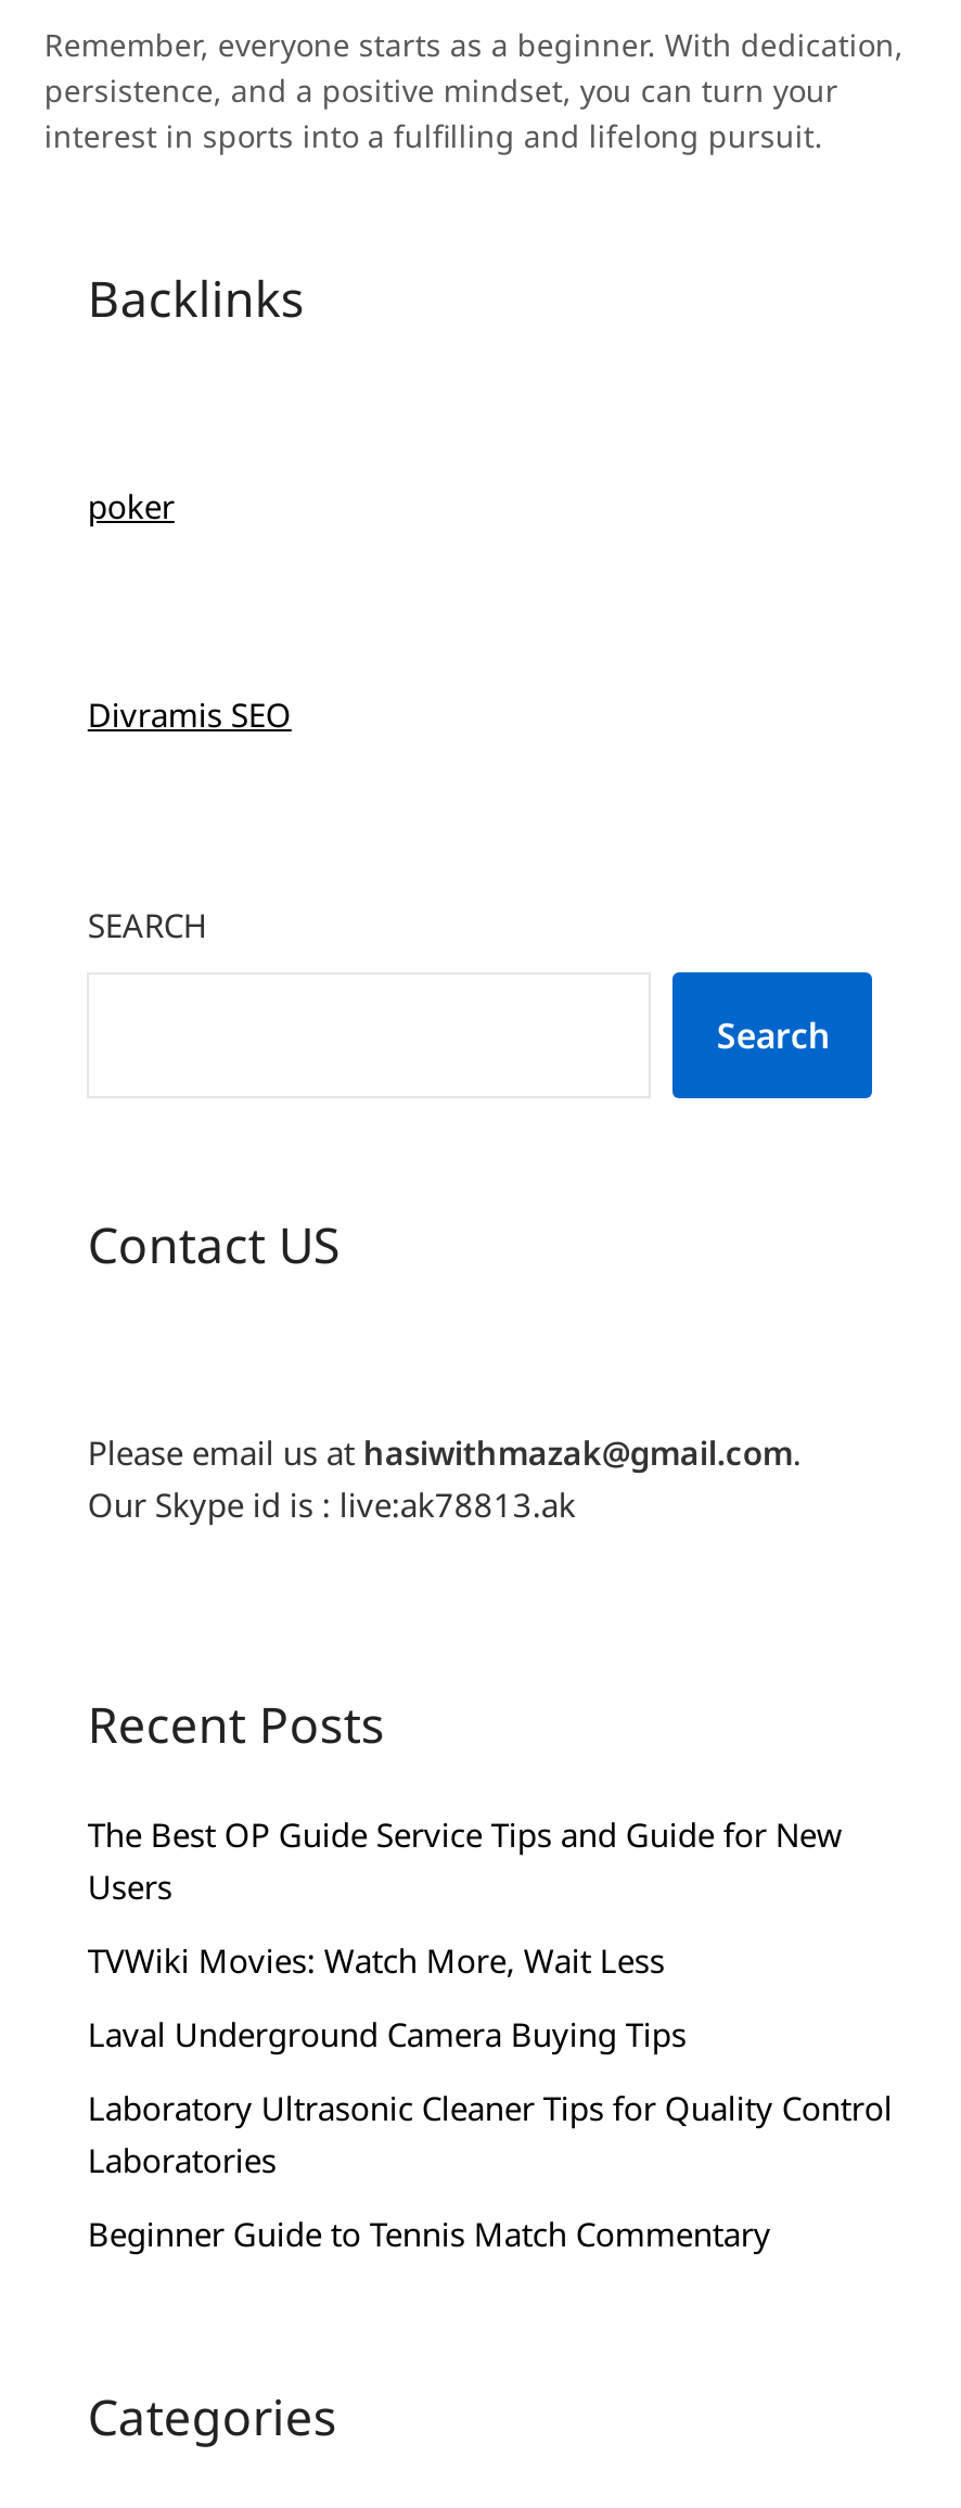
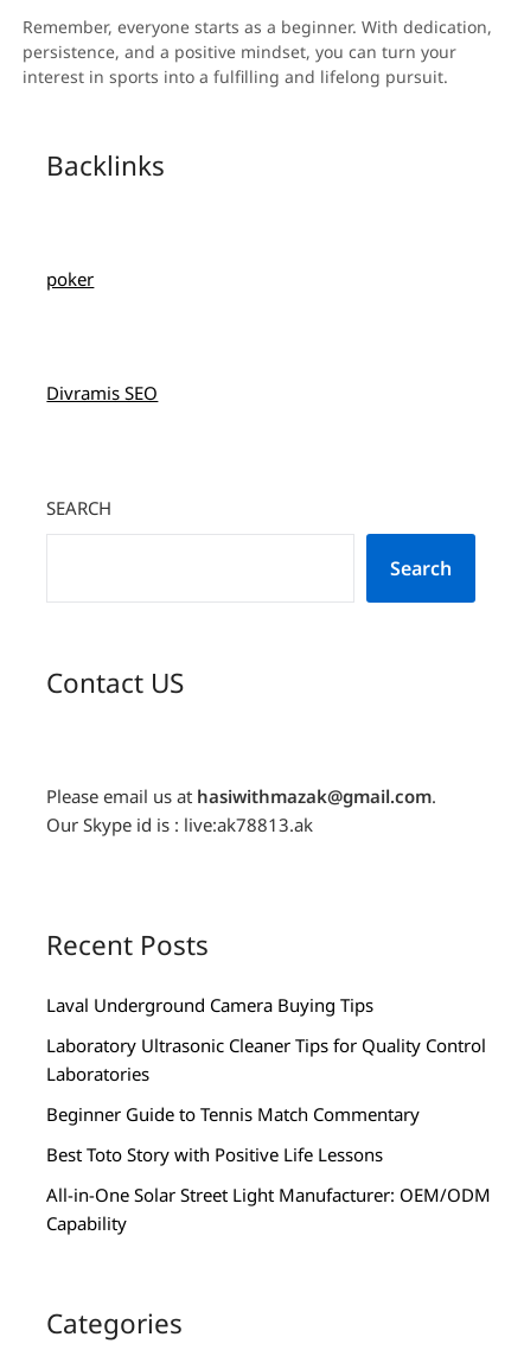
- The Best OP Guide Service Tips and Guide for New
- Users
- TVWiki Movies: Watch More, Wait Less

moved up: Laval Underground Camera Buying Tips | Laboratory Ultrasonic Cleaner Tips for Quality Control | Laboratories | Beginner Guide to Tennis Match Commentary

+ Best Toto Story with Positive Life Lessons
+ All-in-One Solar Street Light Manufacturer: OEM/ODM
+ Capability
